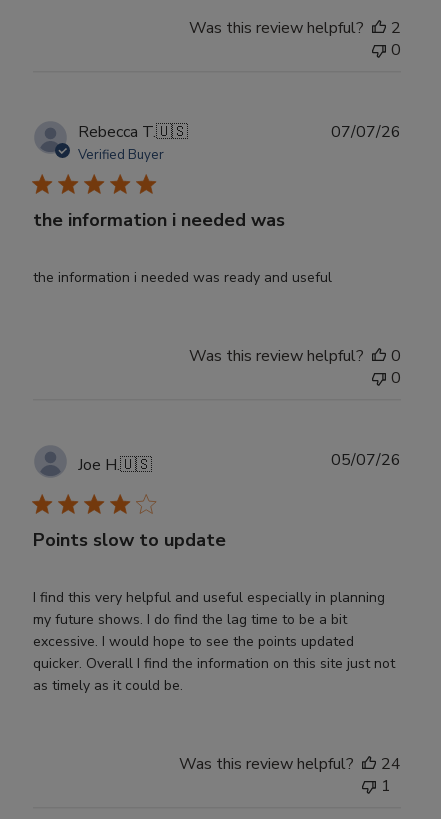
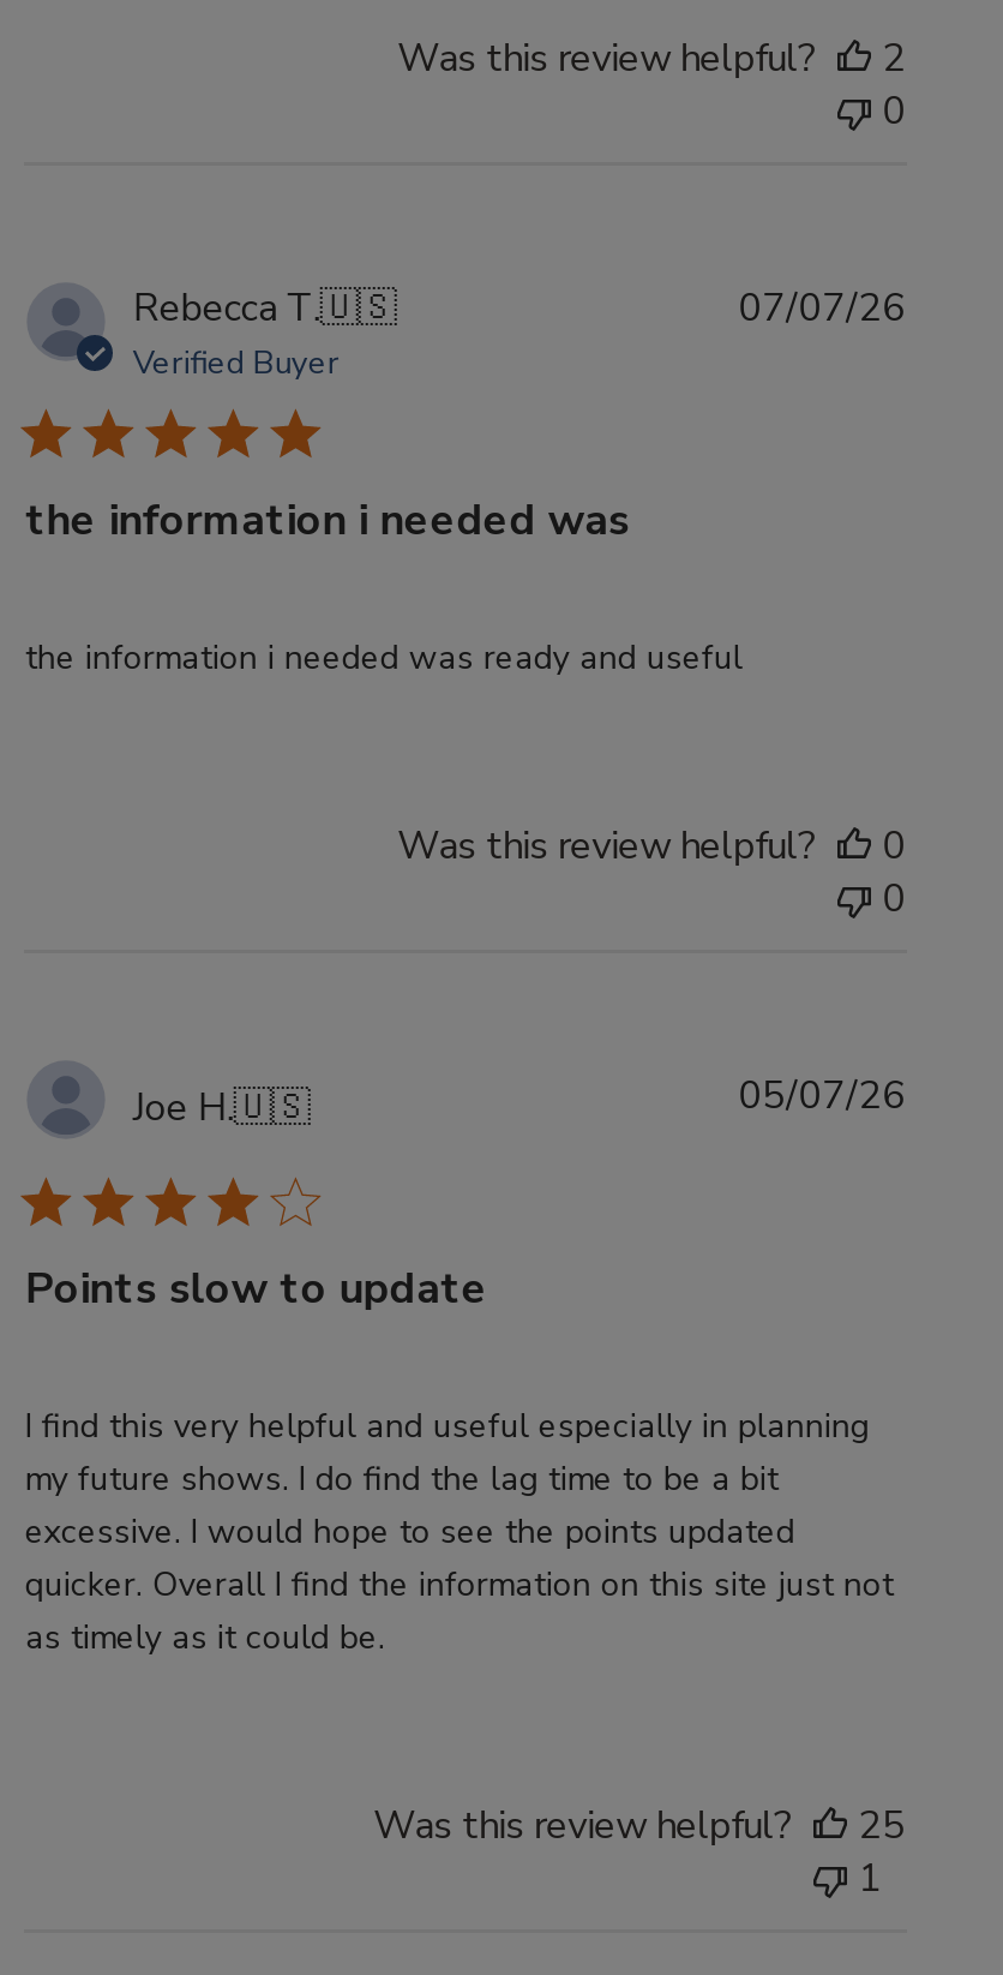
- Was this review helpful? 24
+ Was this review helpful? 25
